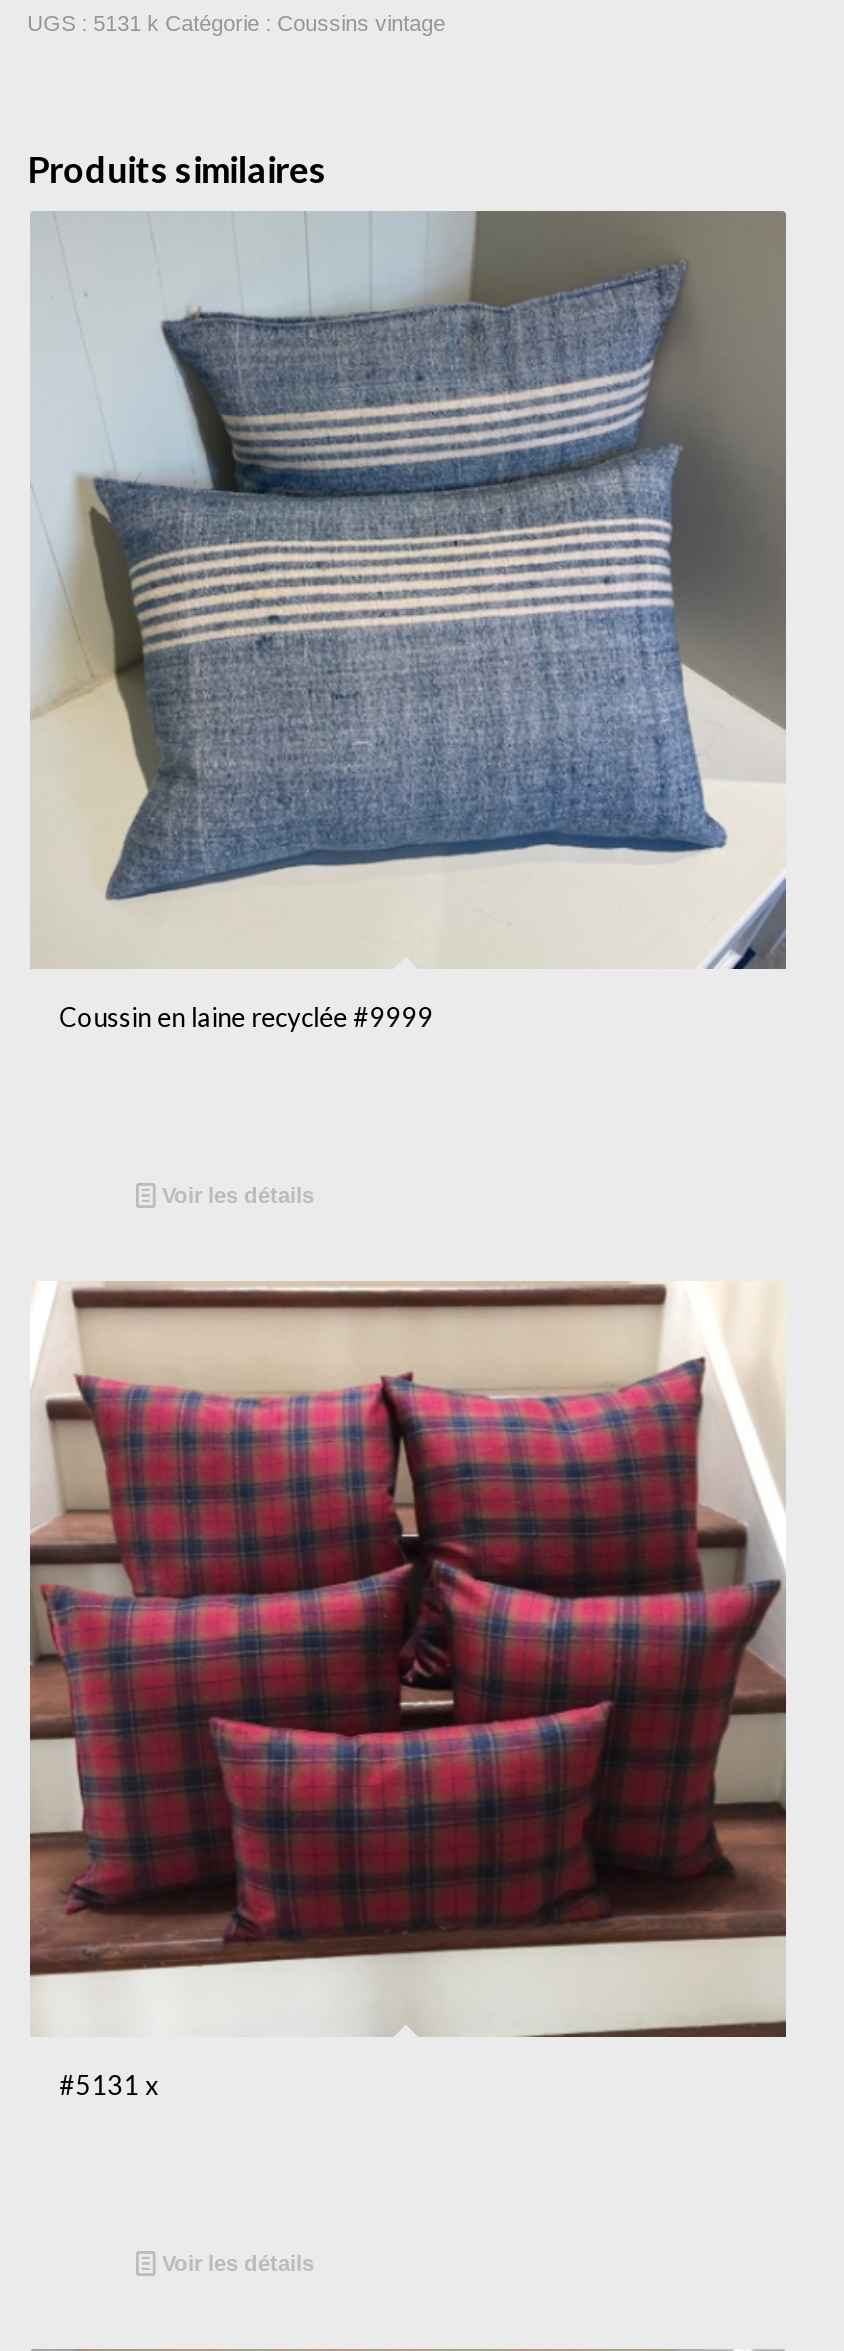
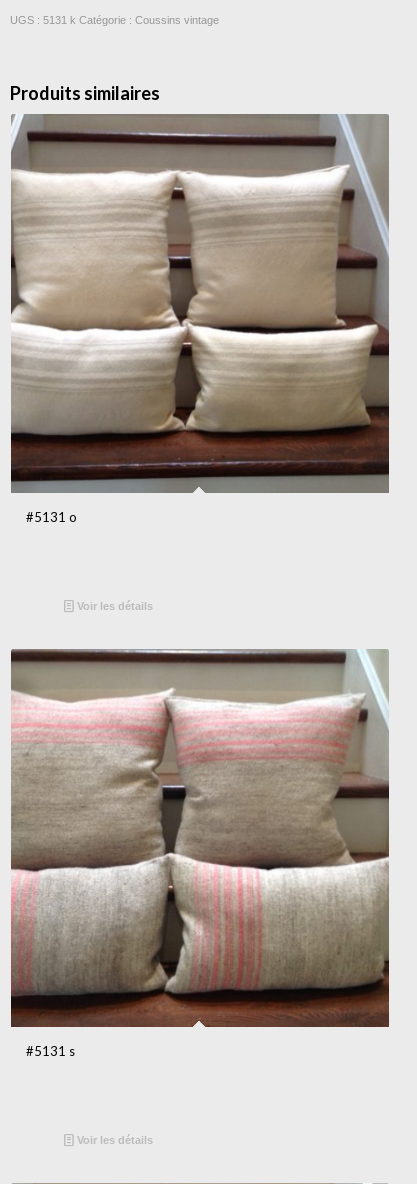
- [image]
- Coussin en laine recyclée #9999
+ [image]
+ #5131 o

- [image]
- #5131 x
+ [image]
+ #5131 s
